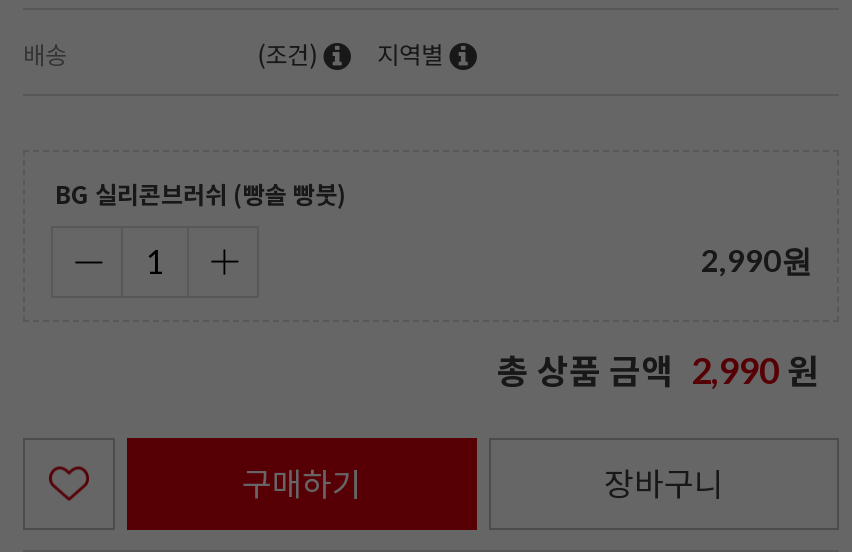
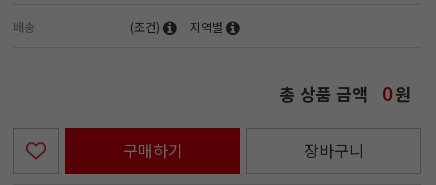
- BG 실리콘브러쉬 (빵솔 빵붓)
- 2,990원
- 총 상품 금액 2,990 원
+ 총 상품 금액
+ 0 원
